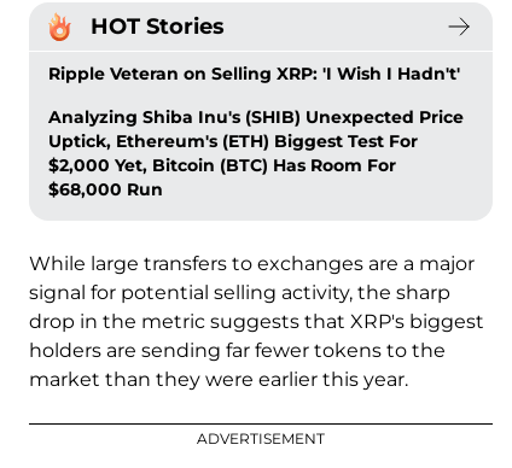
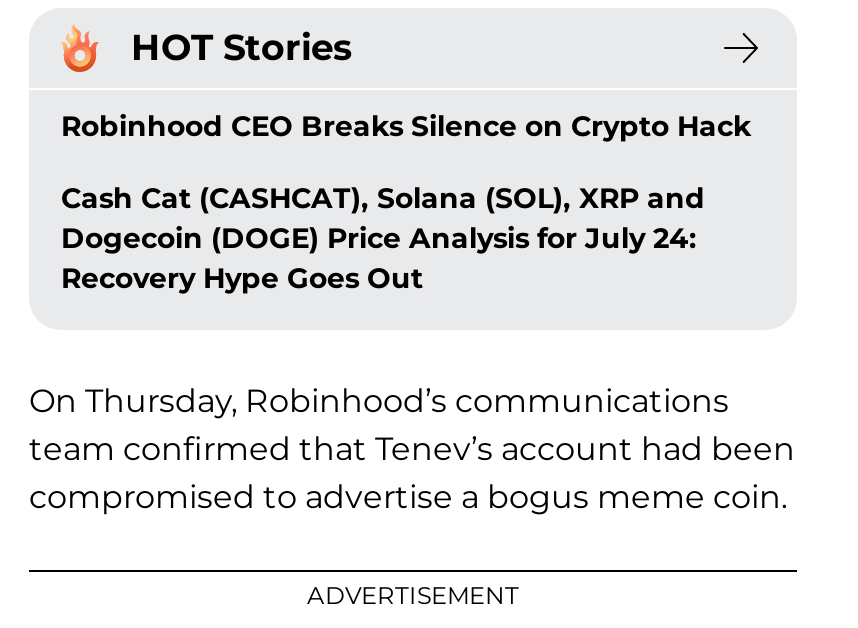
- Ripple Veteran on Selling XRP: 'I Wish I Hadn't'
+ Robinhood CEO Breaks Silence on Crypto Hack

- Analyzing Shiba Inu's (SHIB) Unexpected Price
- Uptick, Ethereum's (ETH) Biggest Test For
- $2,000 Yet, Bitcoin (BTC) Has Room For
- $68,000 Run
+ Cash Cat (CASHCAT), Solana (SOL), XRP and
+ Dogecoin (DOGE) Price Analysis for July 24:
+ Recovery Hype Goes Out

- While large transfers to exchanges are a major
- signal for potential selling activity, the sharp
- drop in the metric suggests that XRP's biggest
- holders are sending far fewer tokens to the
- market than they were earlier this year.
+ On Thursday, Robinhood’s communications
+ team confirmed that Tenev’s account had been
+ compromised to advertise a bogus meme coin.
